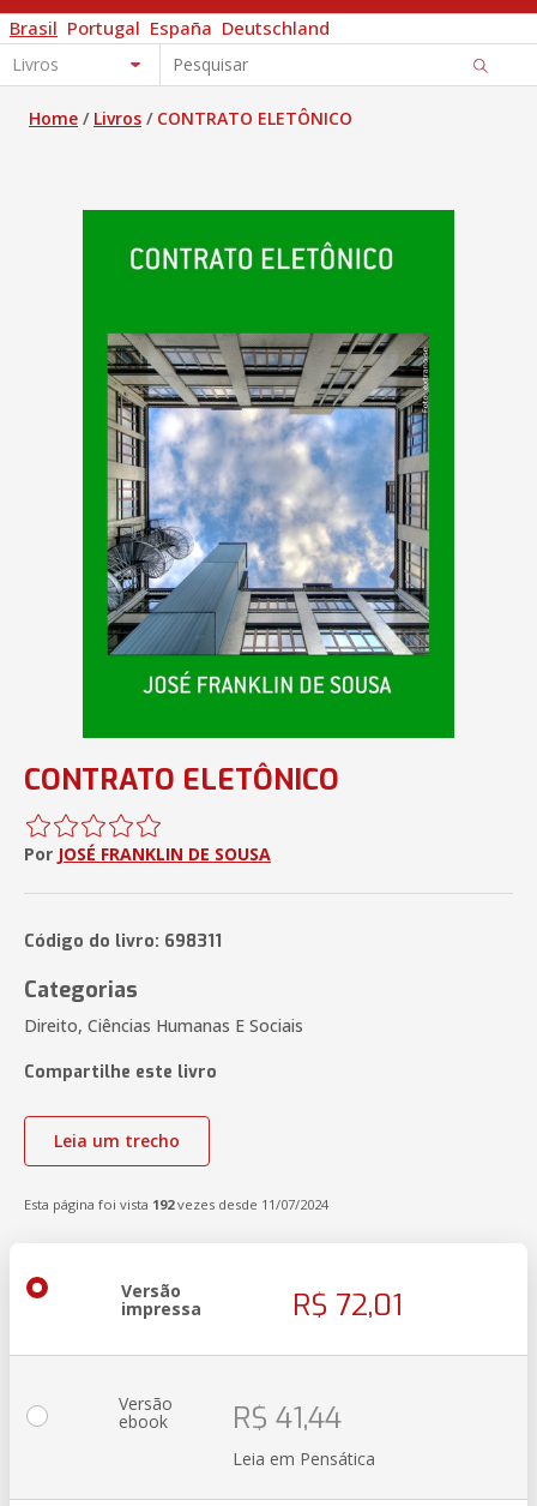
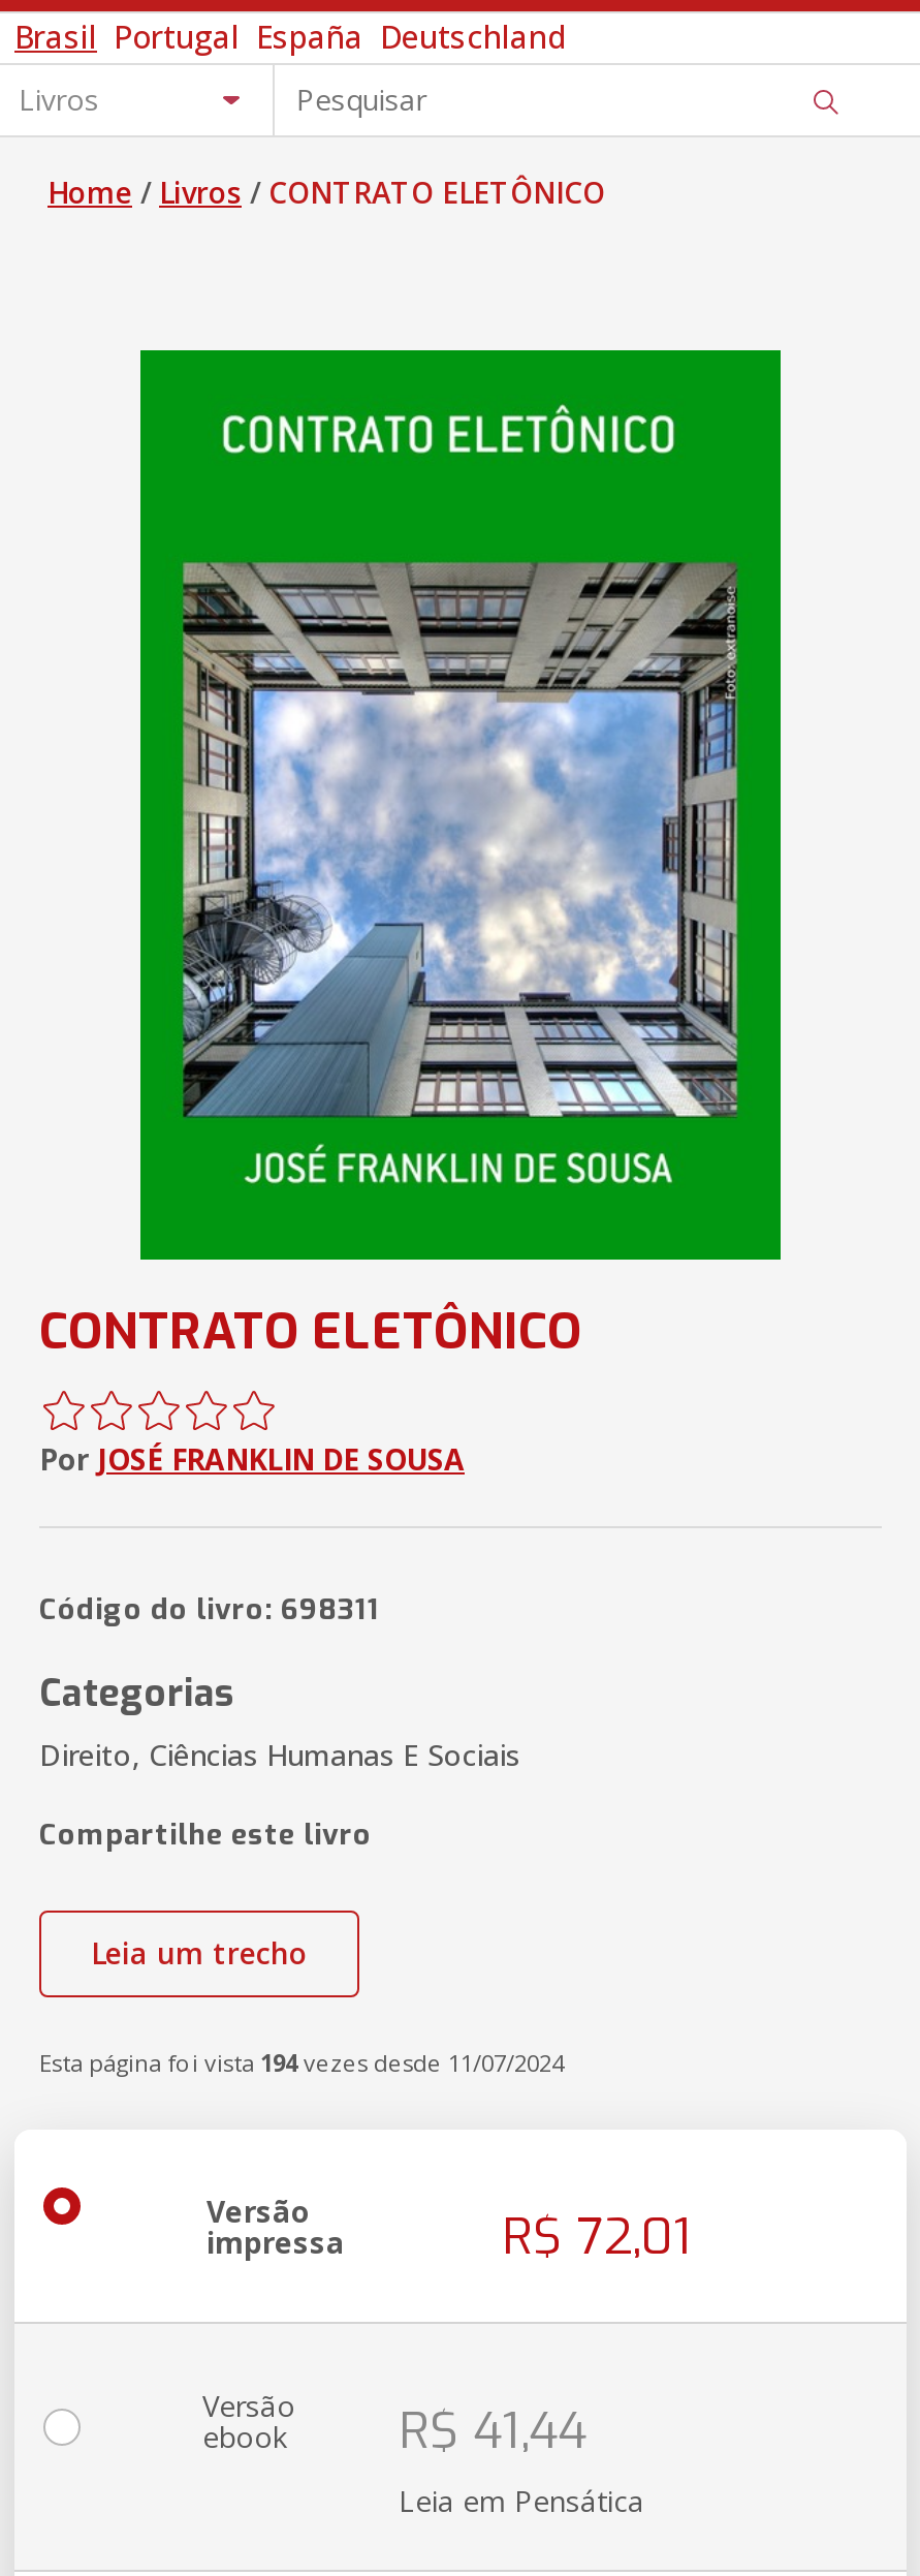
- Esta página foi vista 192vezes desde 11/07/2024
+ Esta página foi vista 194vezes desde 11/07/2024
